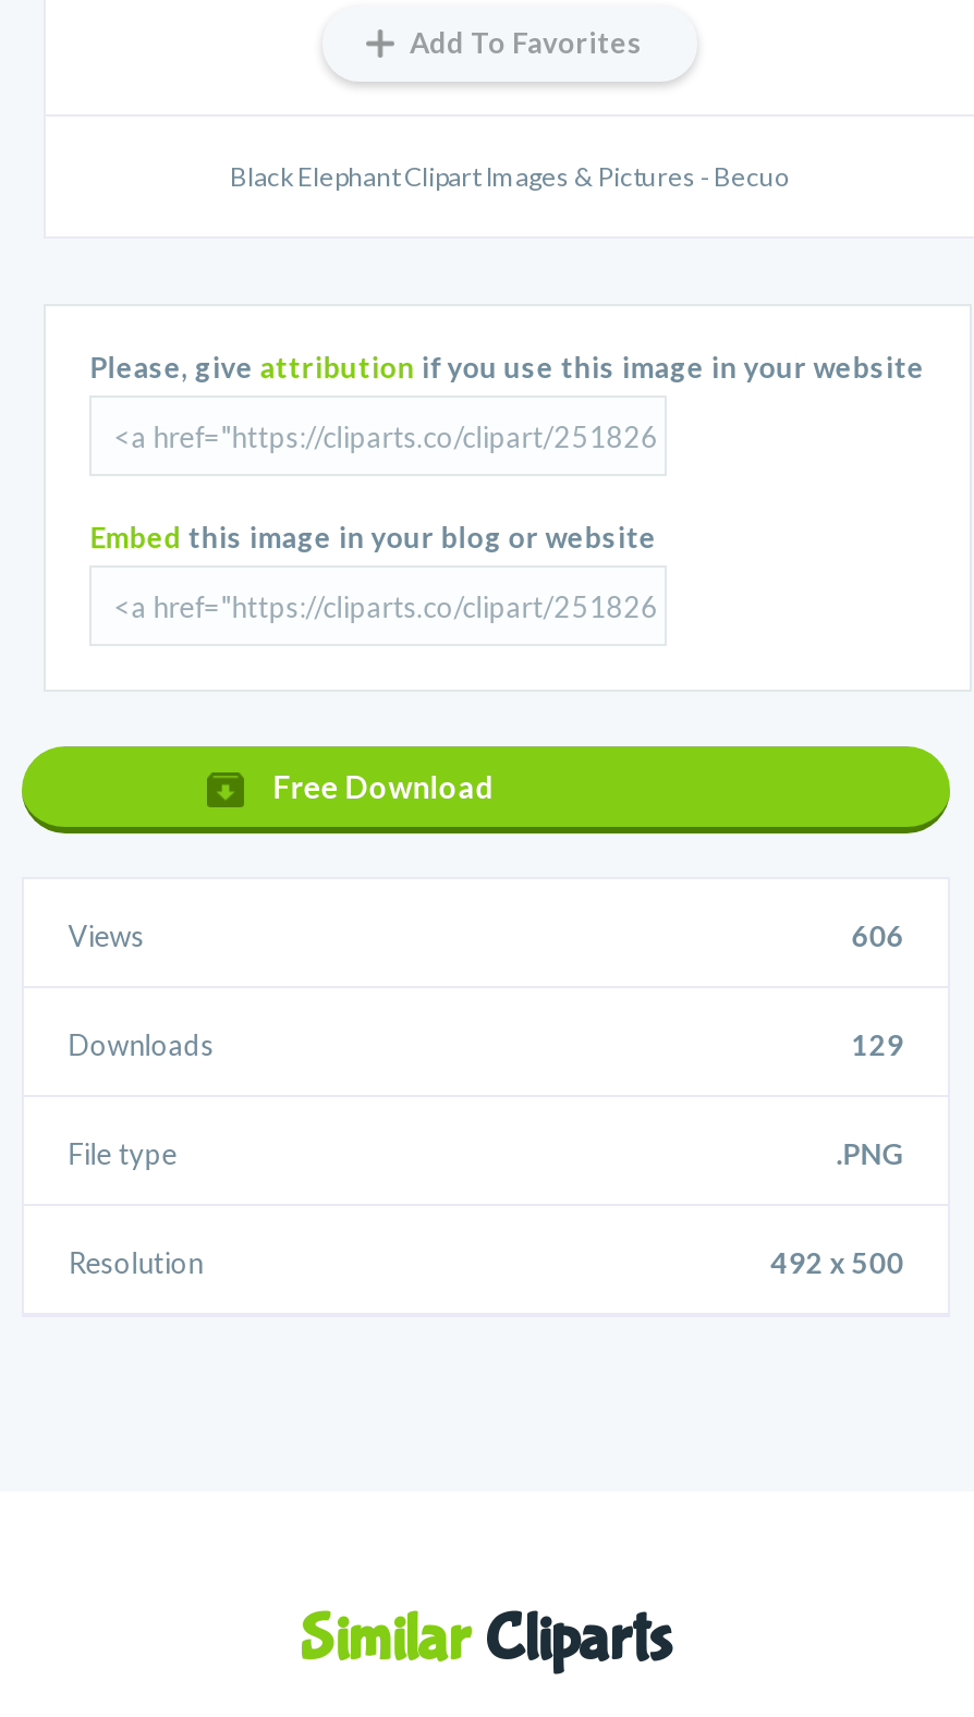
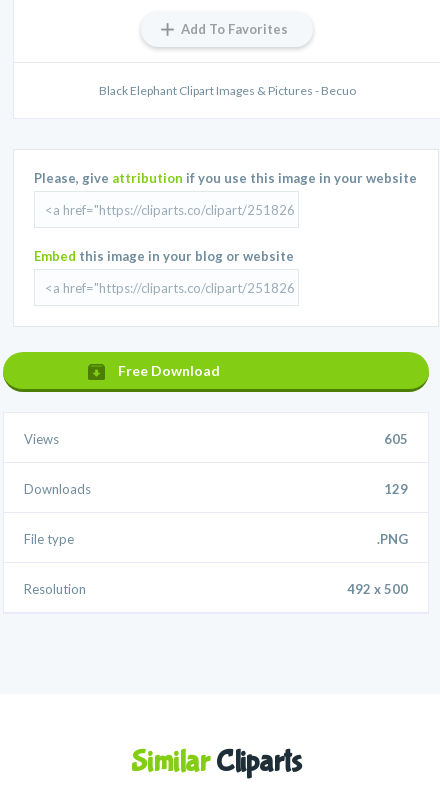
- 606
+ 605
